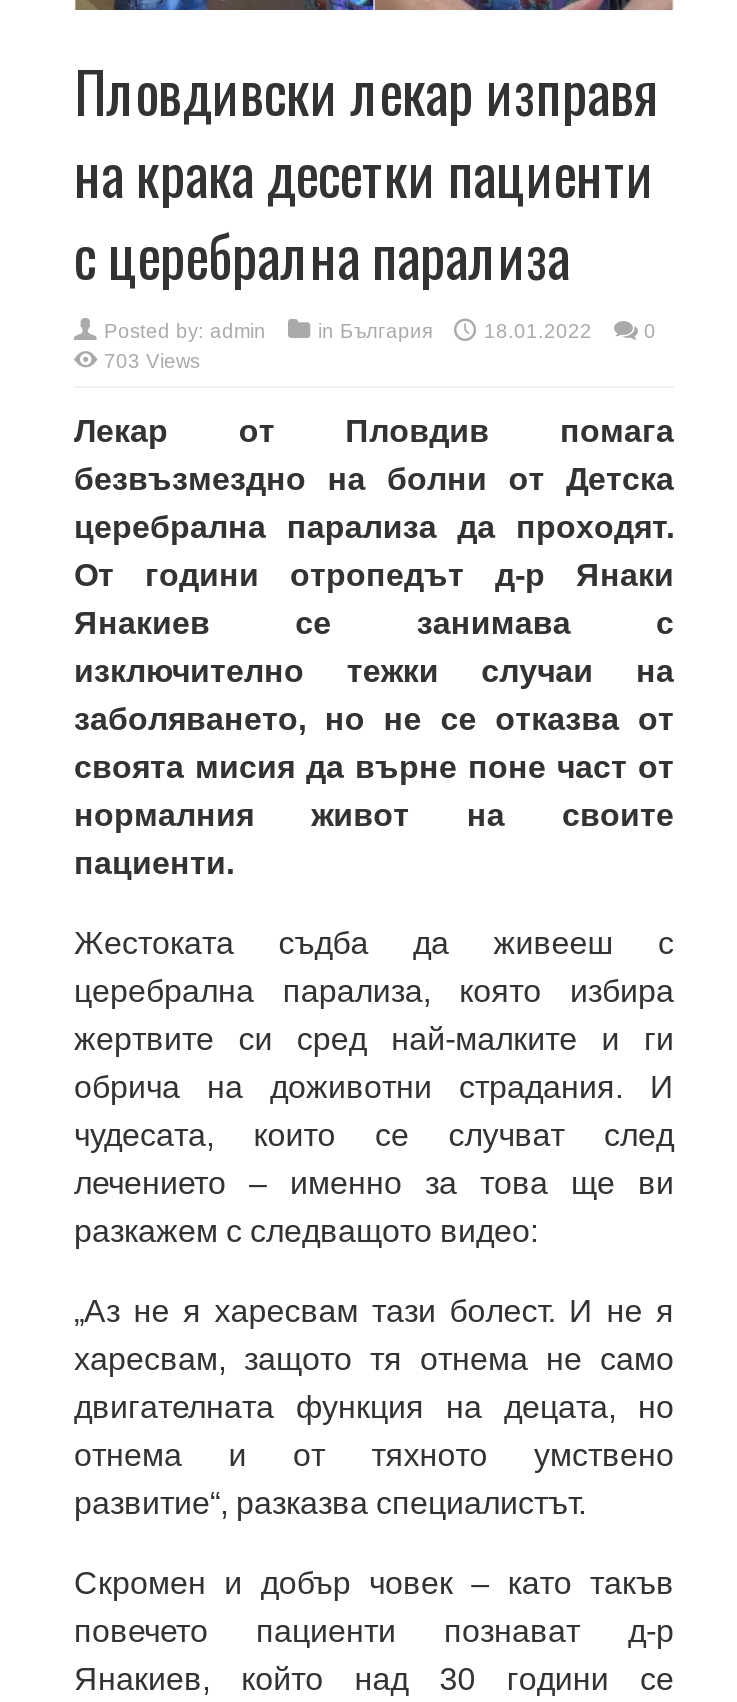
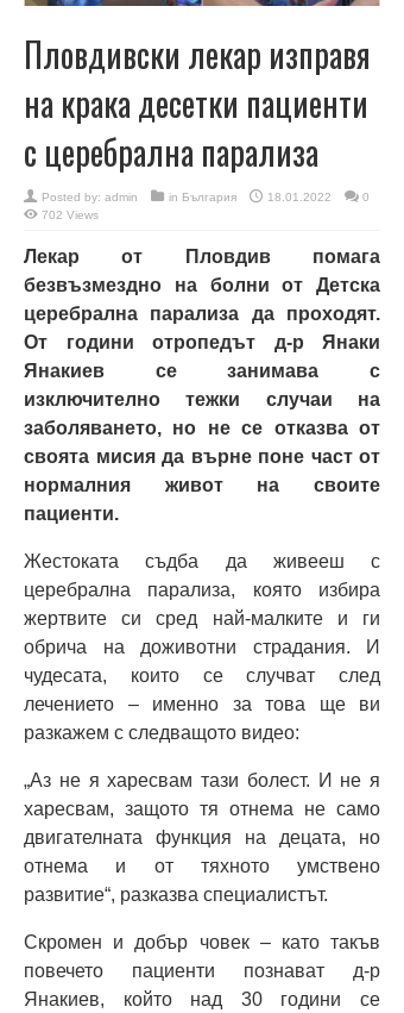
- 703 Views
+ 702 Views
